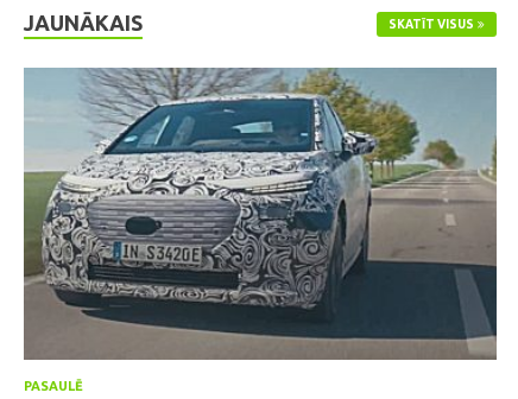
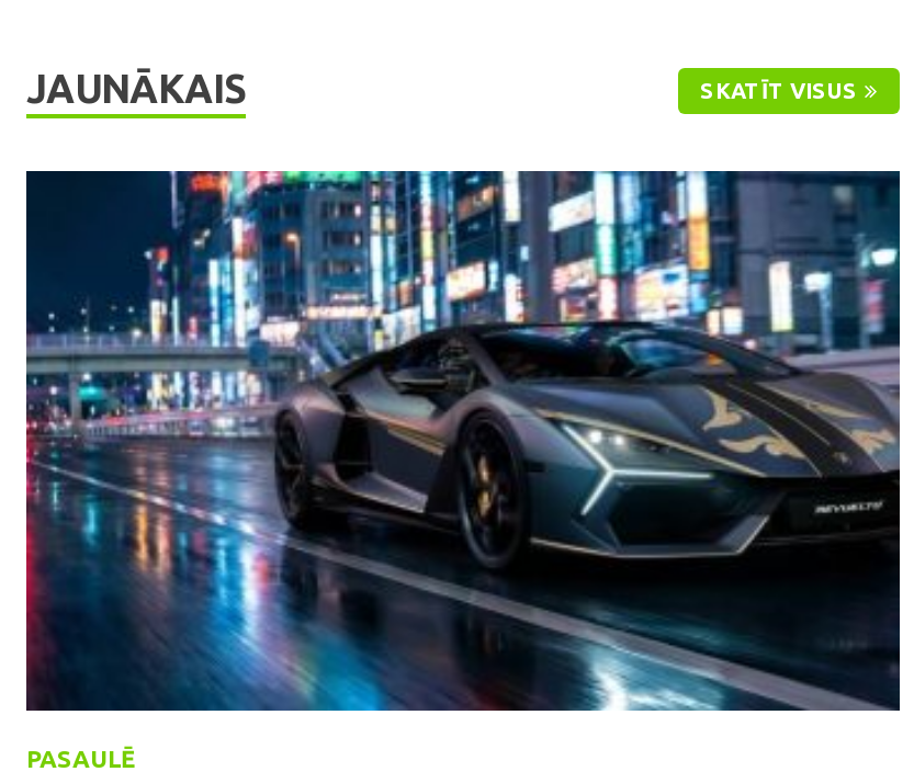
- [image]
+ [image]
